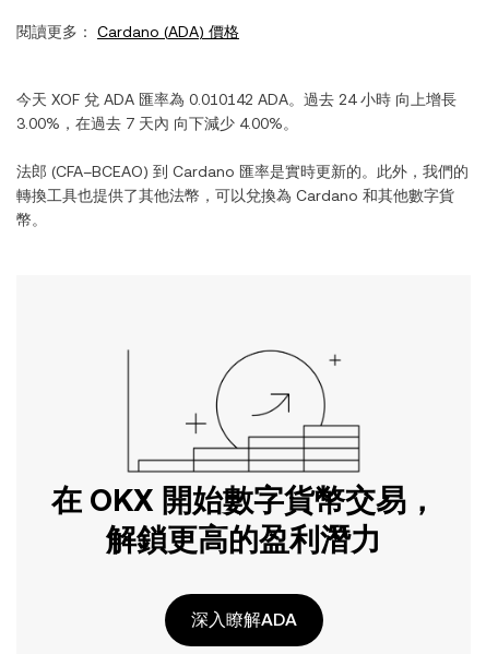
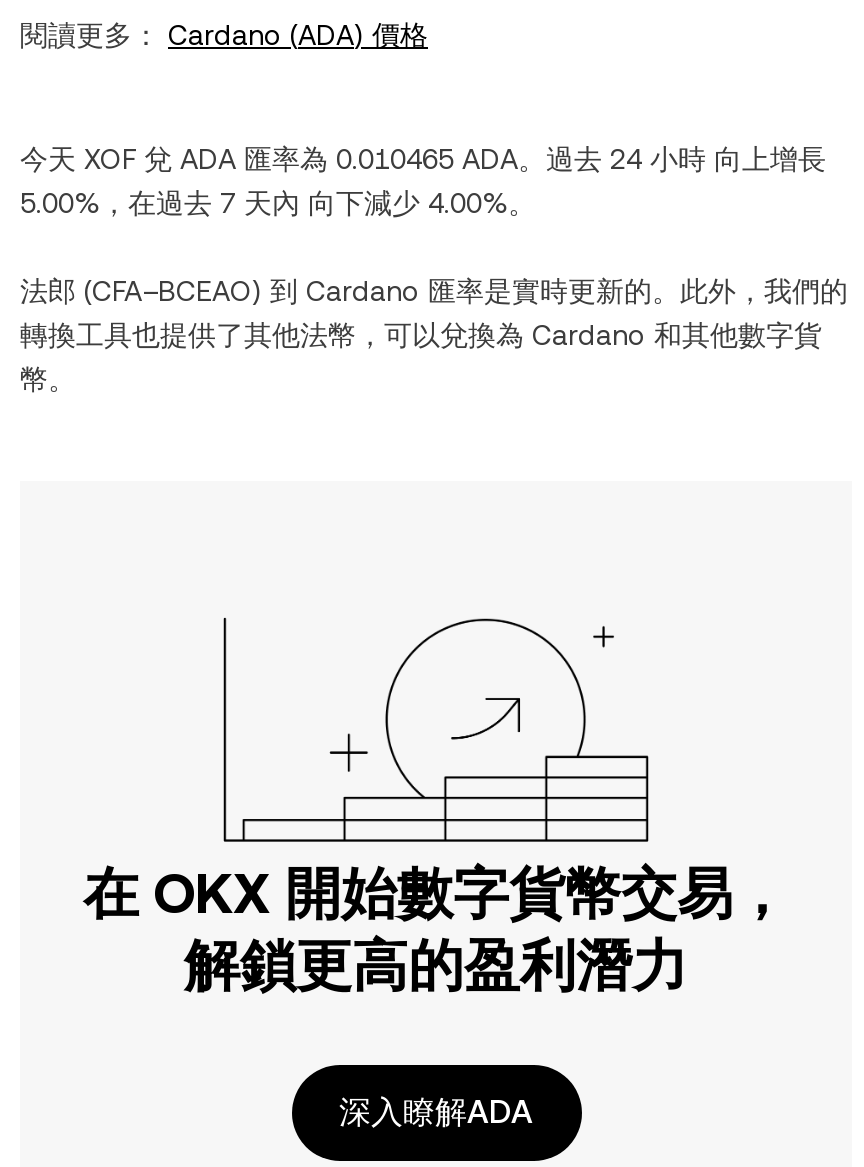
- 今天XOF兌ADA匯率為0.010142 ADA。過去 24 小時向上增長
+ 今天XOF兌ADA匯率為0.010465 ADA。過去 24 小時向上增長

- 3.00%，在過去 7 天內向下減少 4.00%。
+ 5.00%，在過去 7 天內向下減少 4.00%。
